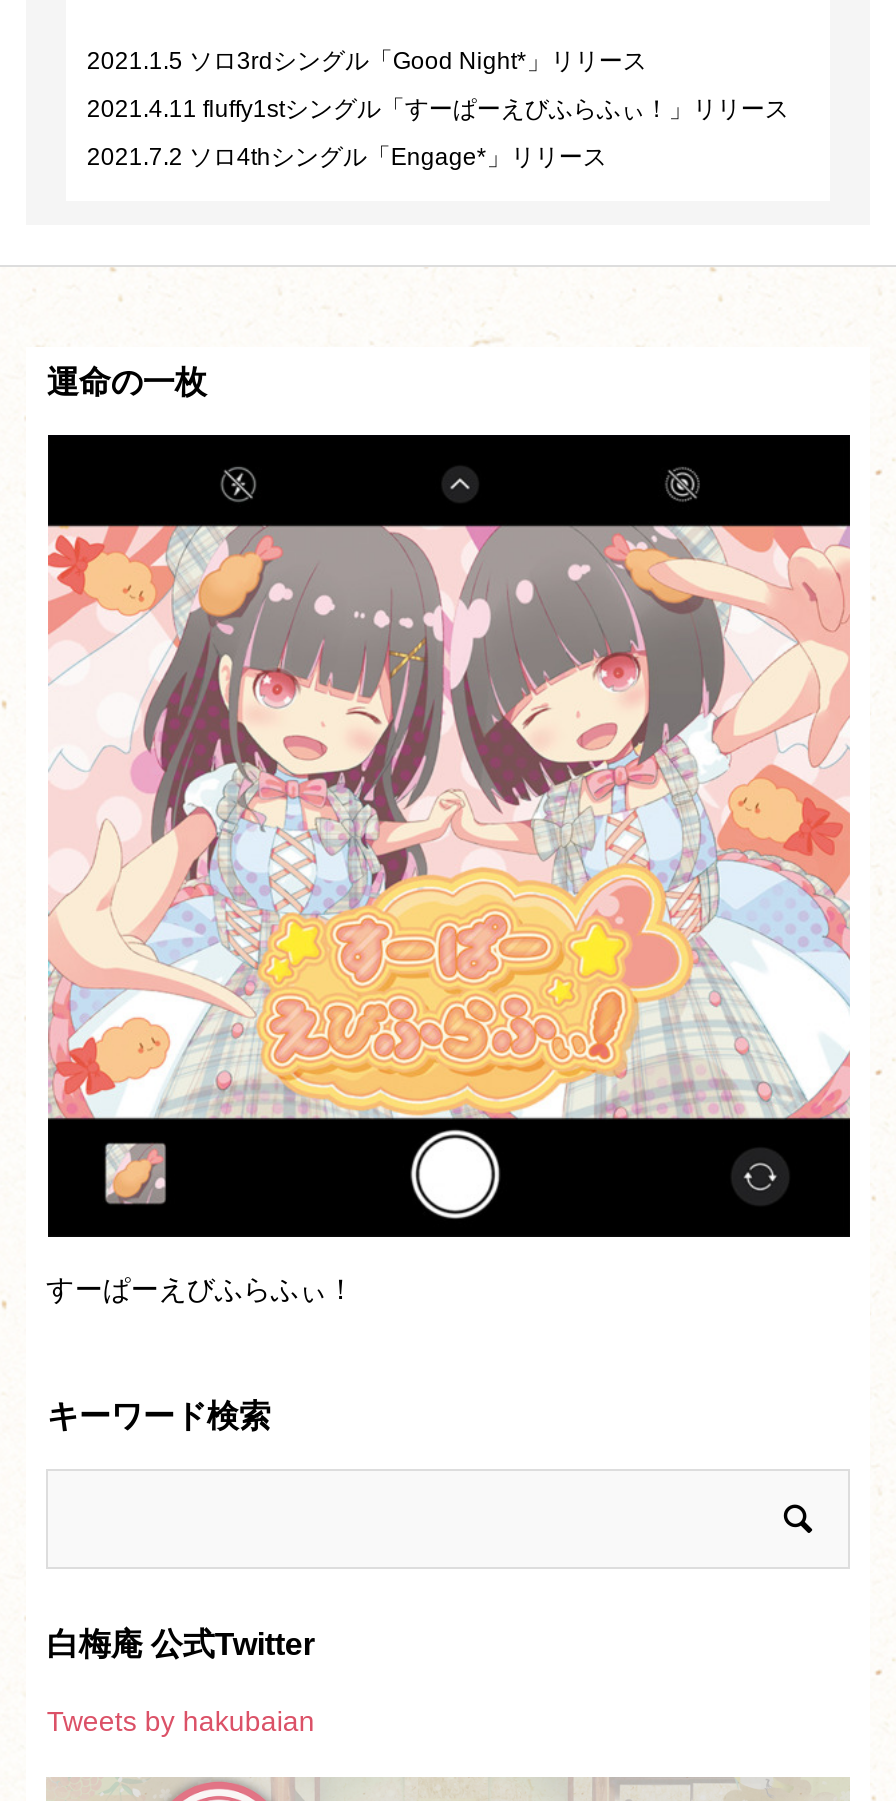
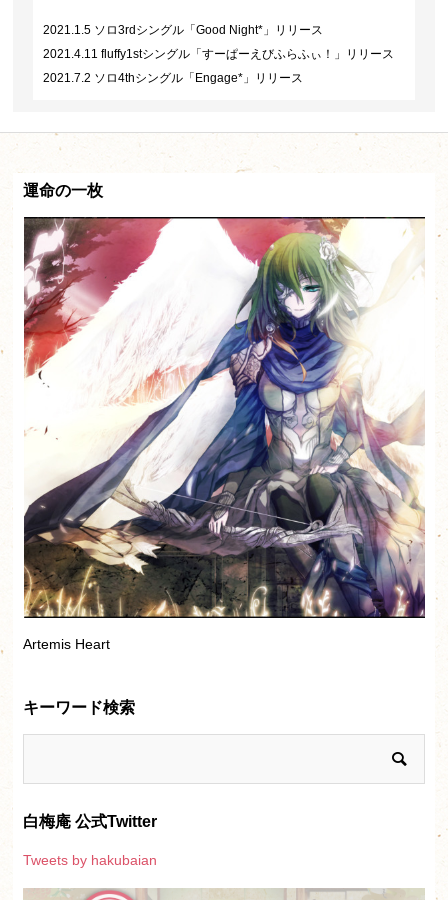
- [image]
- すーぱーえびふらふぃ！
+ [image]
+ Artemis Heart
